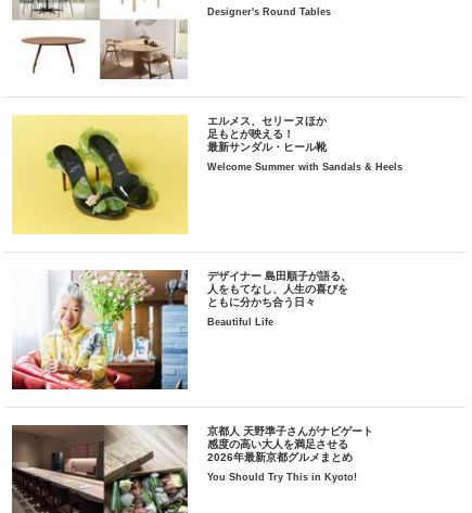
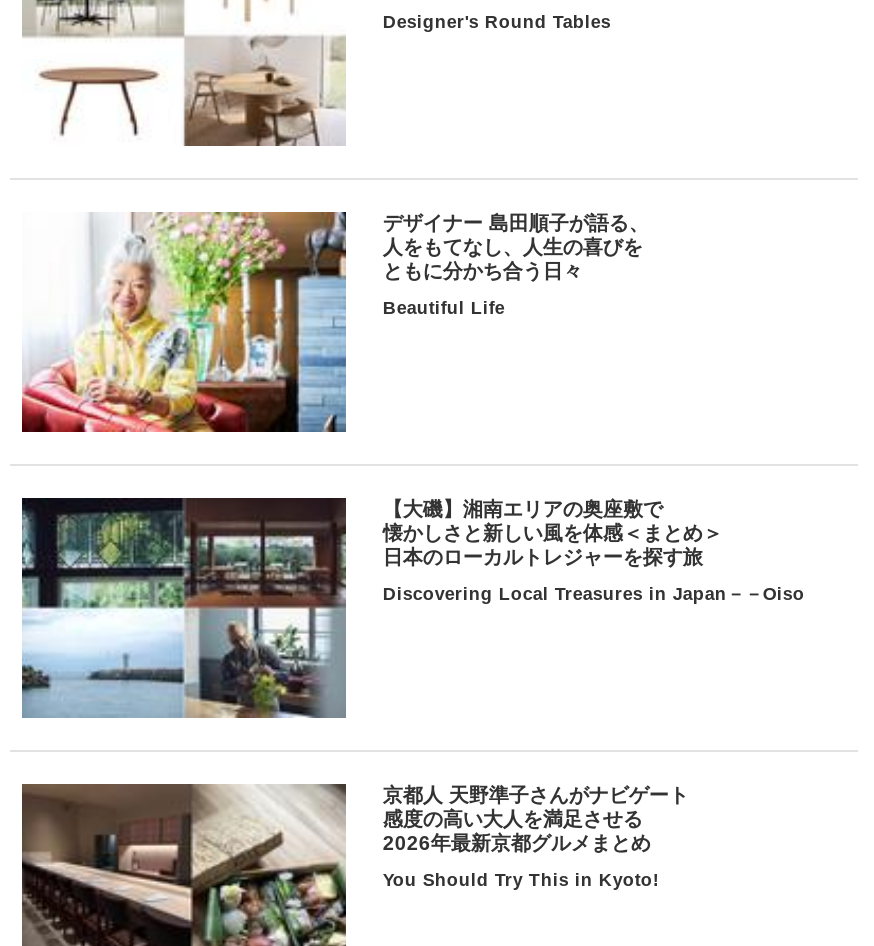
- [image]
- エルメス、セリーヌほか
- 足もとが映える！
- 最新サンダル・ヒール靴
- Welcome Summer with Sandals & Heels

moved up: [image] | デザイナー 島田順子が語る、 | 人をもてなし、人生の喜びを | ともに分かち合う日々 | Beautiful Life

+ [image]
+ 【大磯】湘南エリアの奥座敷で
+ 懐かしさと新しい風を体感＜まとめ＞
+ 日本のローカルトレジャーを探す旅
+ Discovering Local Treasures in Japan－－Oiso
